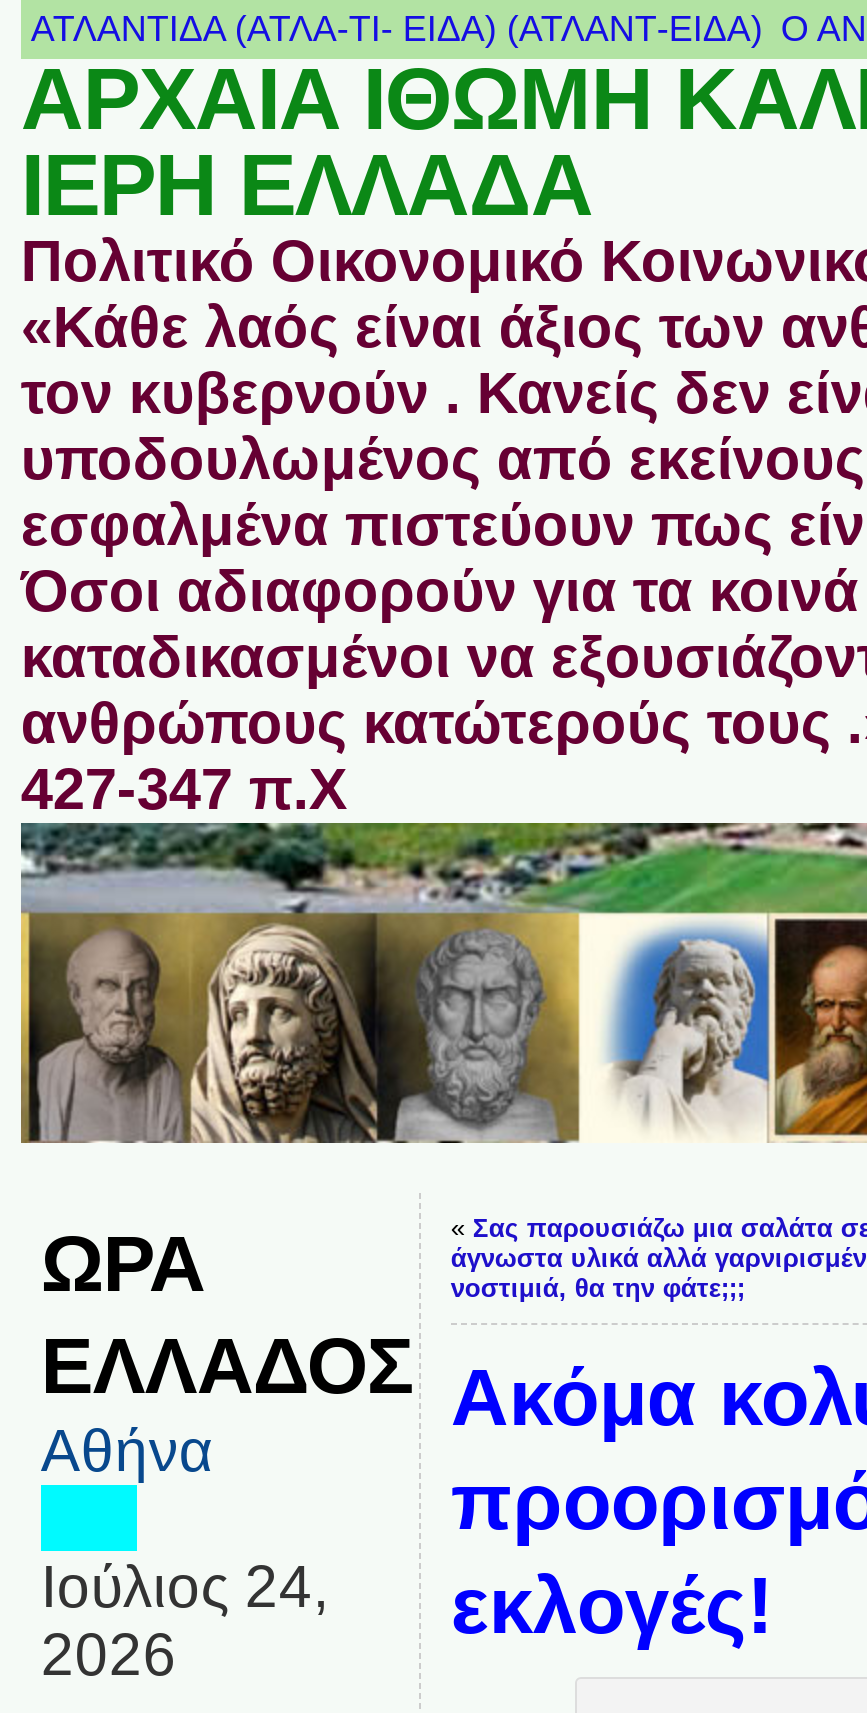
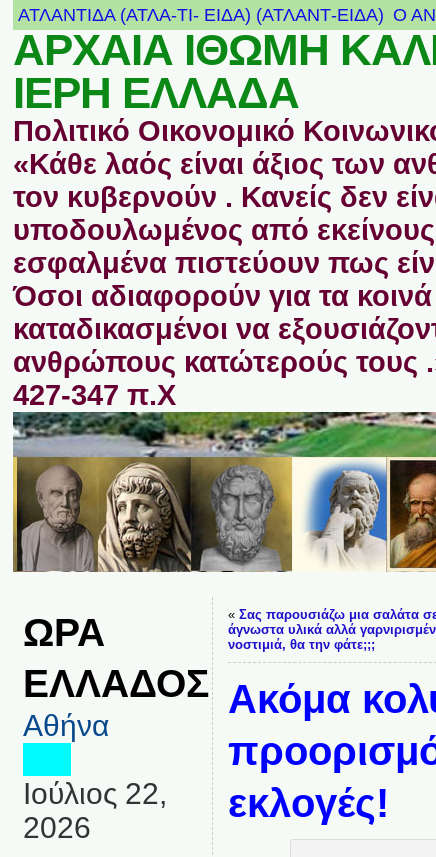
- Ιούλιος 24, εκλογές!
+ Ιούλιος 22, εκλογές!
